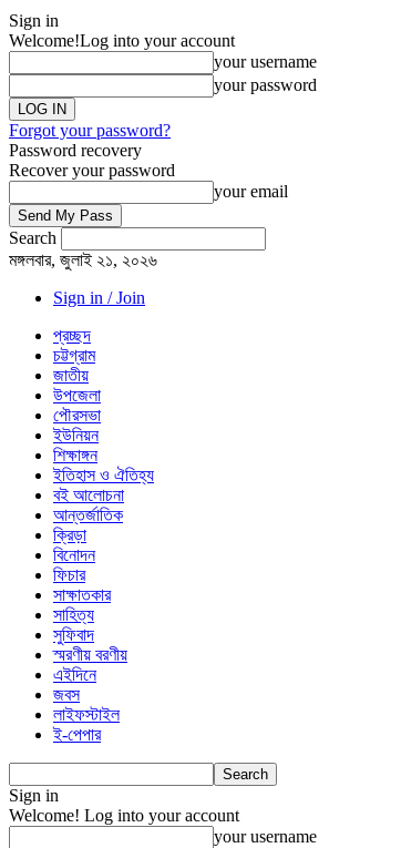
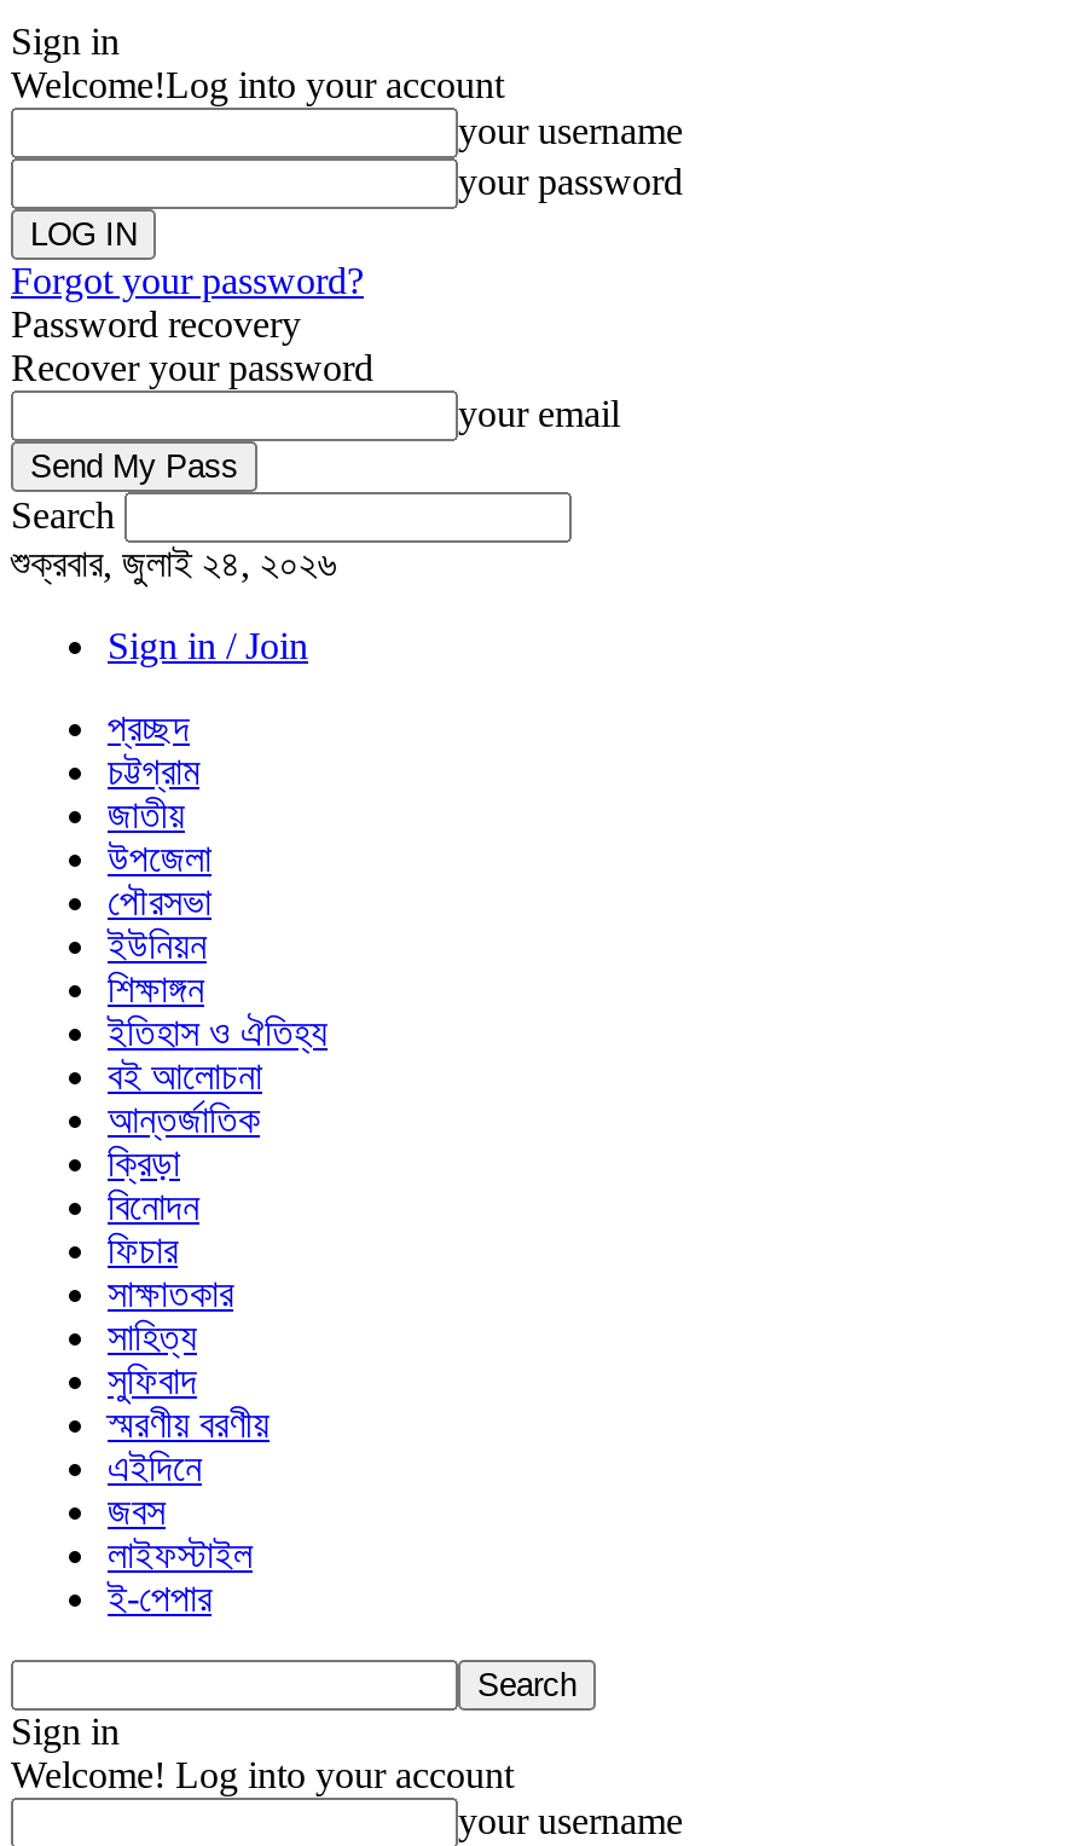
- মঙ্গলবার, জুলাই ২১, ২০২৬
+ শুক্রবার, জুলাই ২৪, ২০২৬
